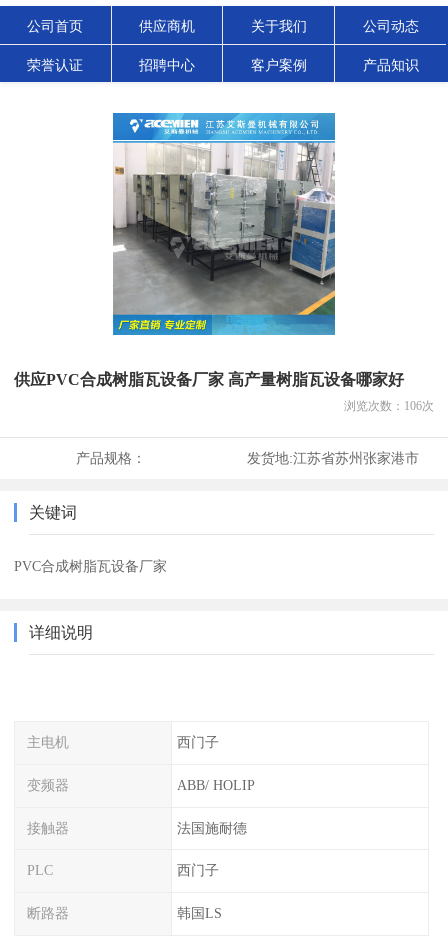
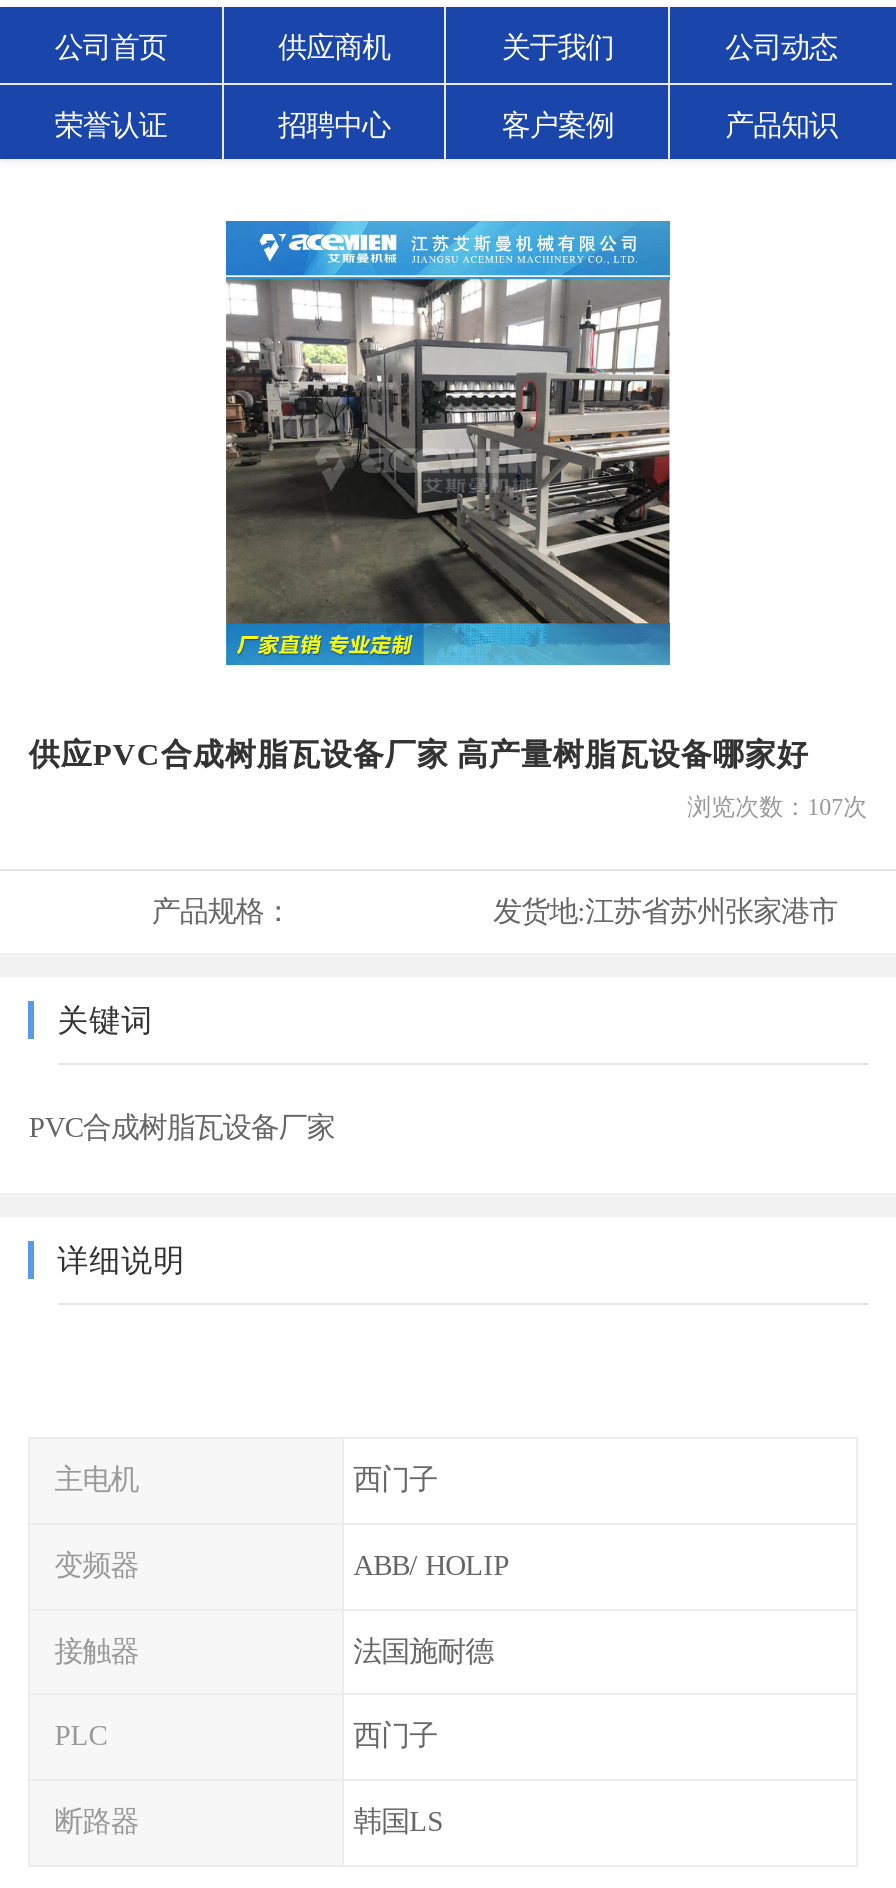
- [image]
+ [image]

- 浏览次数：106次
+ 浏览次数：107次
